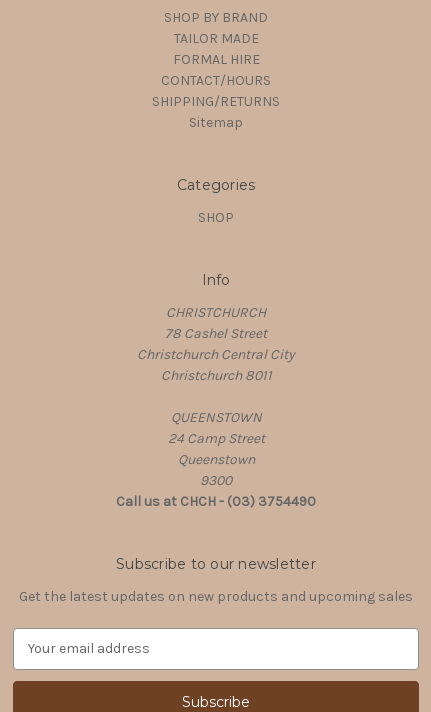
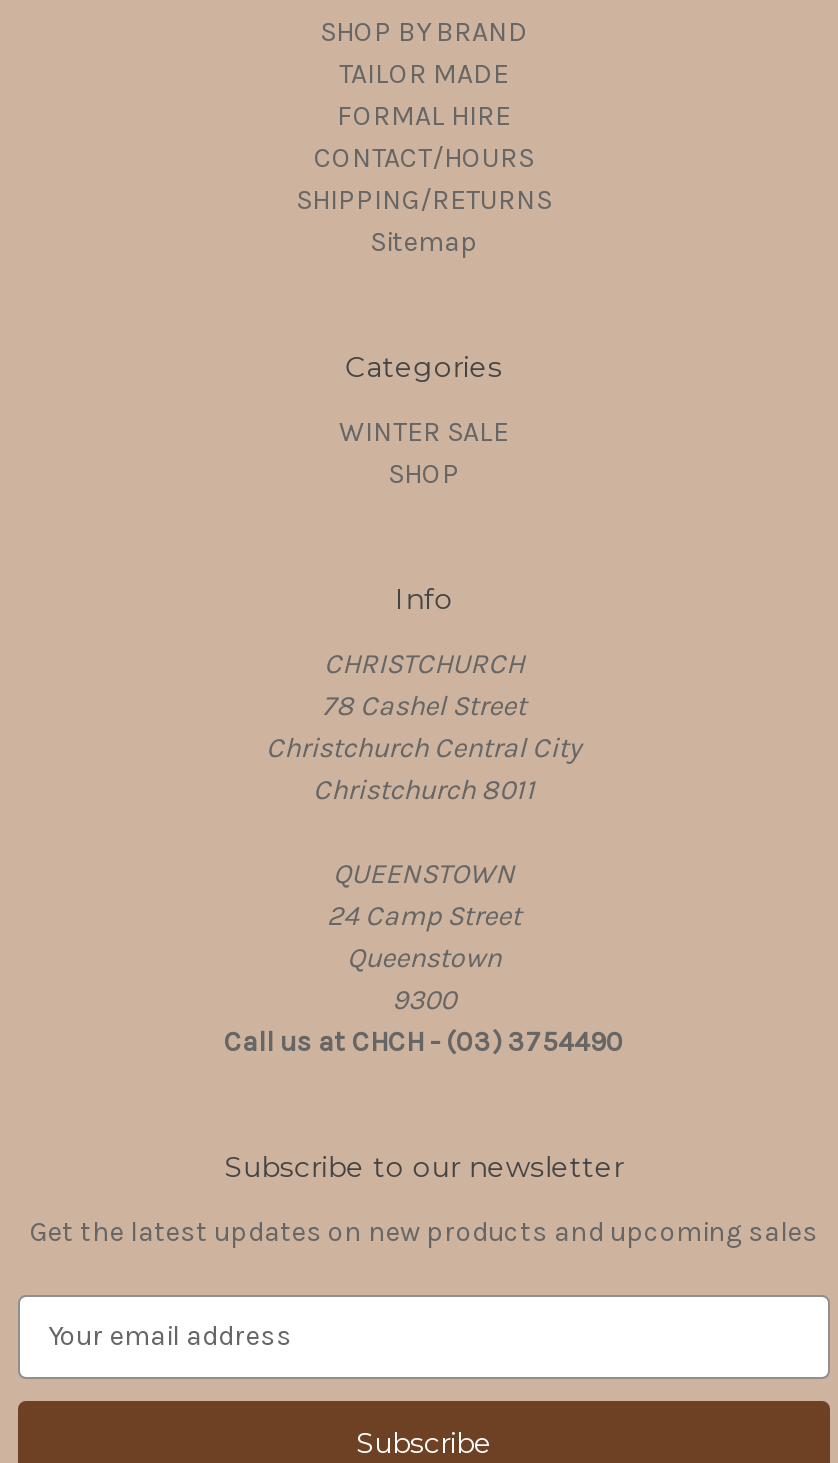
+ WINTER SALE
